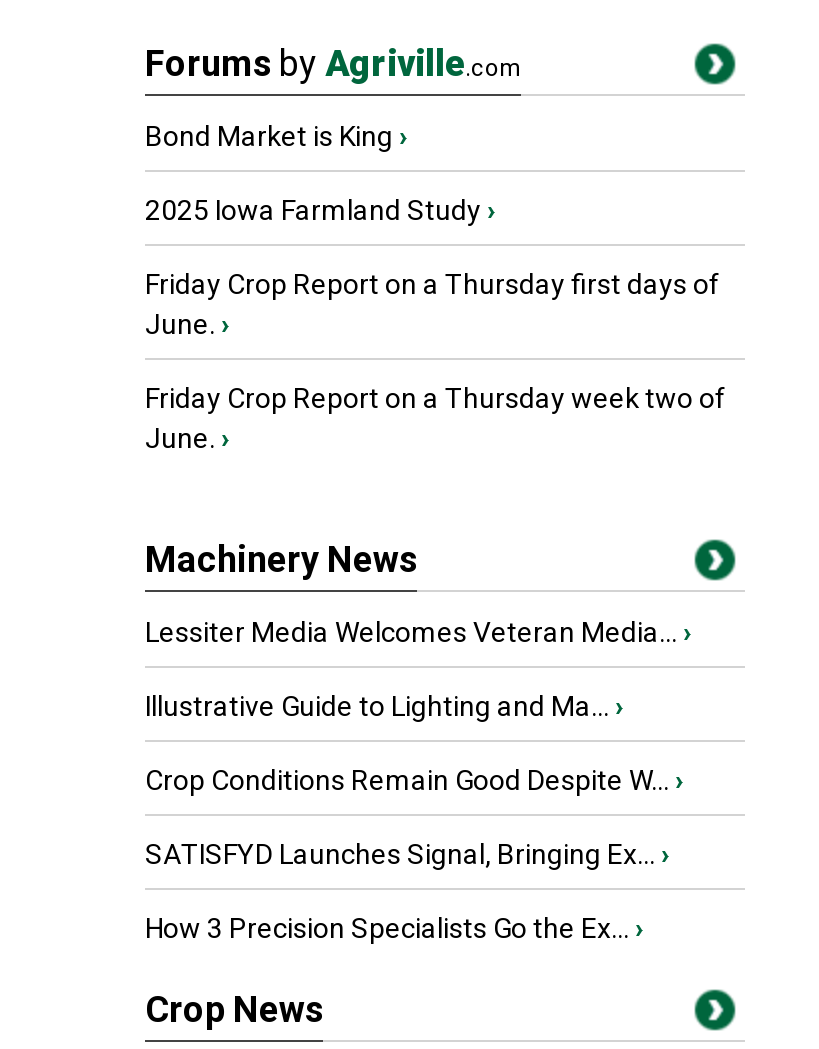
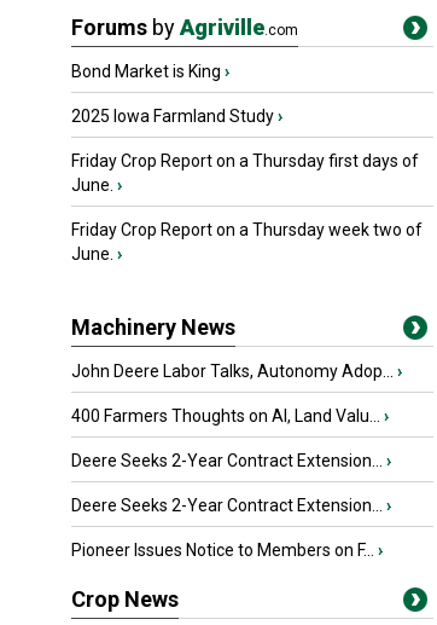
- Lessiter Media Welcomes Veteran Media... ›
+ John Deere Labor Talks, Autonomy Adop... ›

- Illustrative Guide to Lighting and Ma... ›
+ 400 Farmers Thoughts on AI, Land Valu... ›

- Crop Conditions Remain Good Despite W... ›
+ Deere Seeks 2-Year Contract Extension... ›

- SATISFYD Launches Signal, Bringing Ex... ›
+ Deere Seeks 2-Year Contract Extension... ›

- How 3 Precision Specialists Go the Ex... ›
+ Pioneer Issues Notice to Members on F... ›
